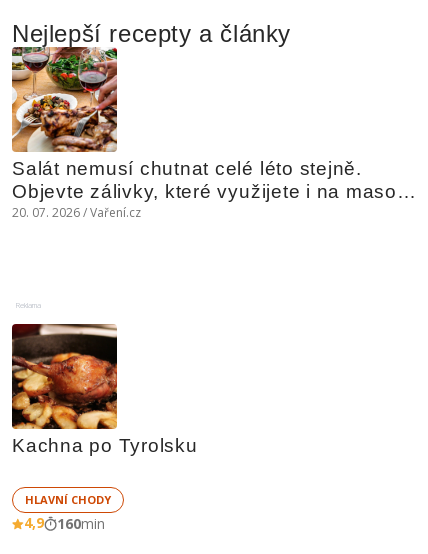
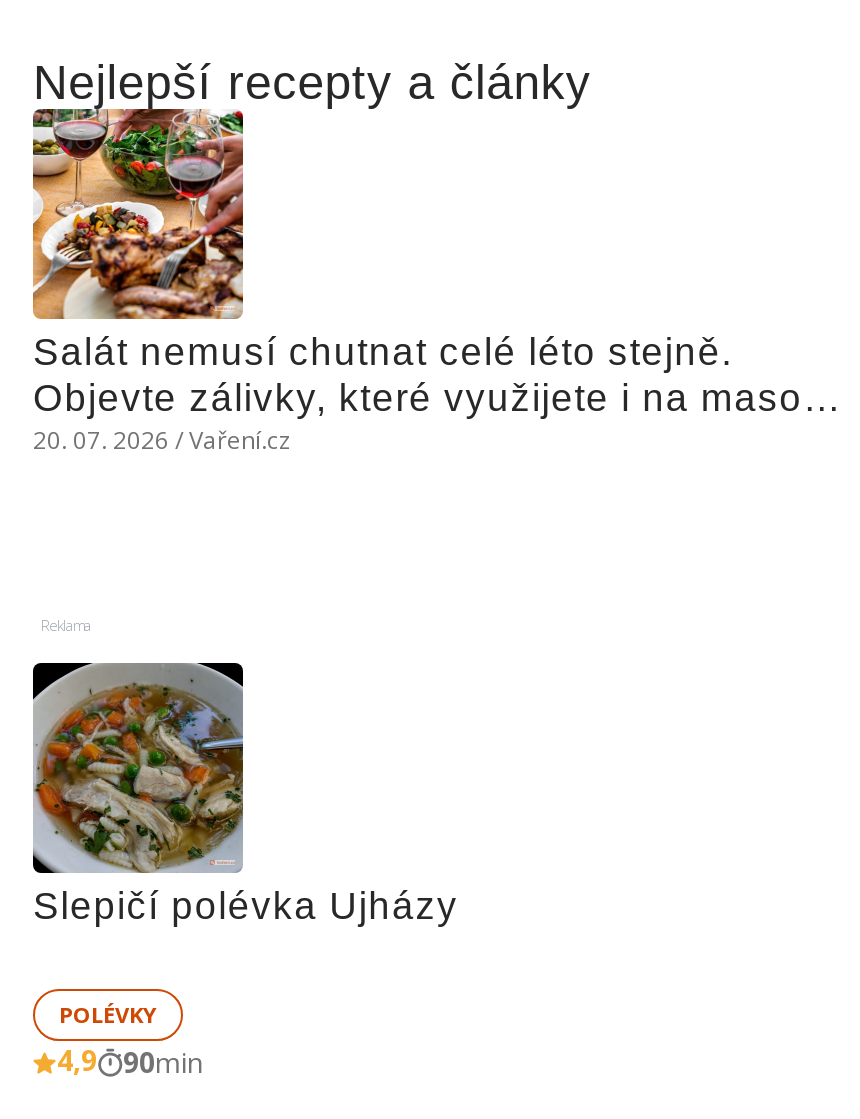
- [image]
- Kachna po Tyrolsku
+ [image]
+ Slepičí polévka Ujházy

- HLAVNÍ CHODY
+ POLÉVKY

- 4,9 160min
+ 4,9 90min
